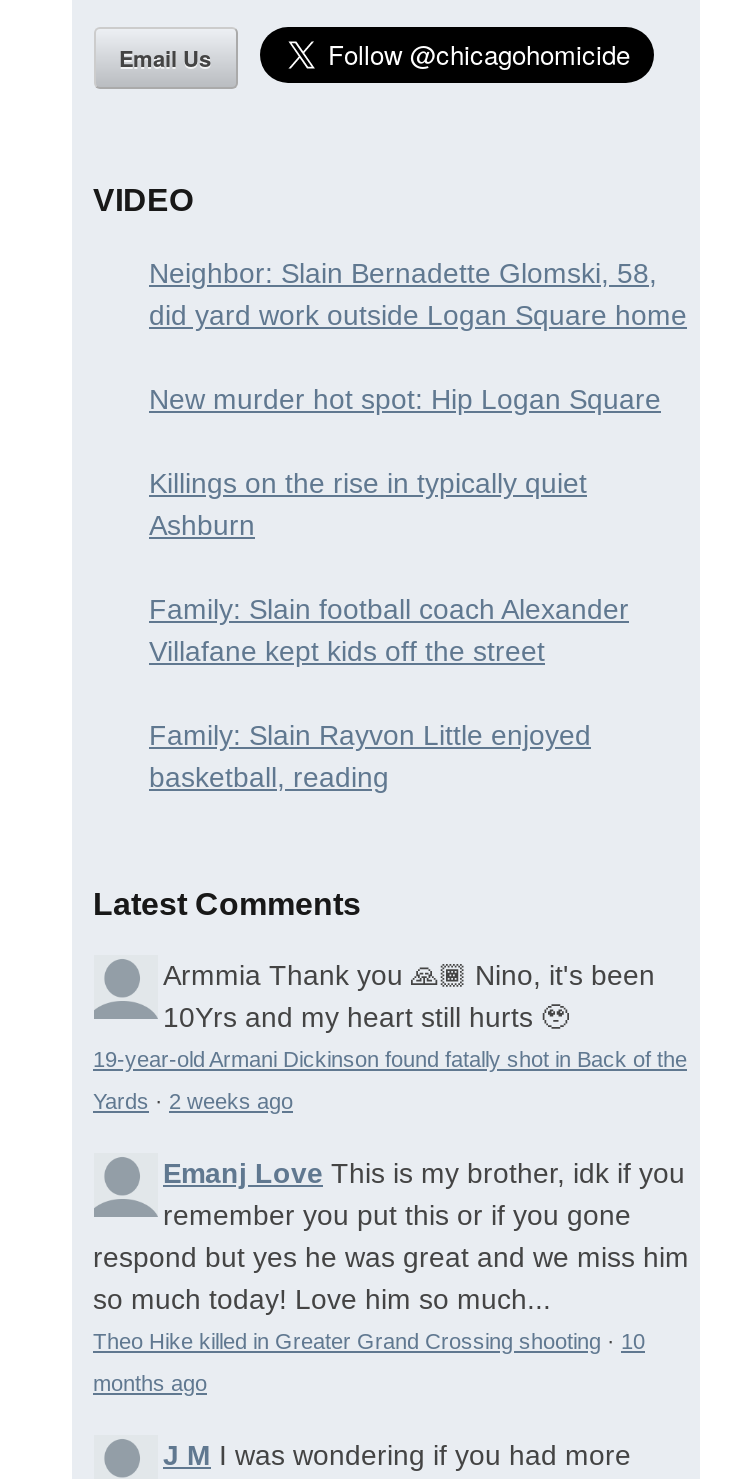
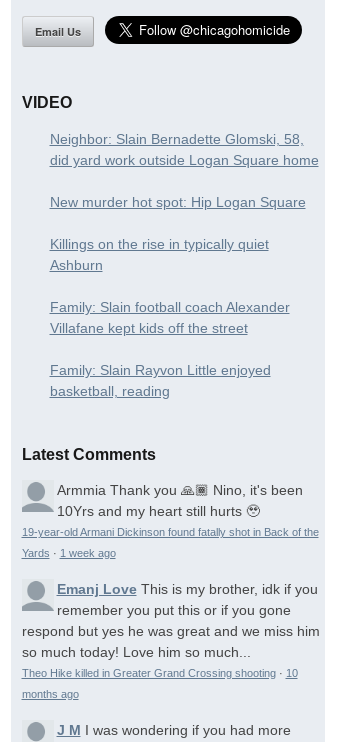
- Yards · 2 weeks ago
+ Yards · 1 week ago
